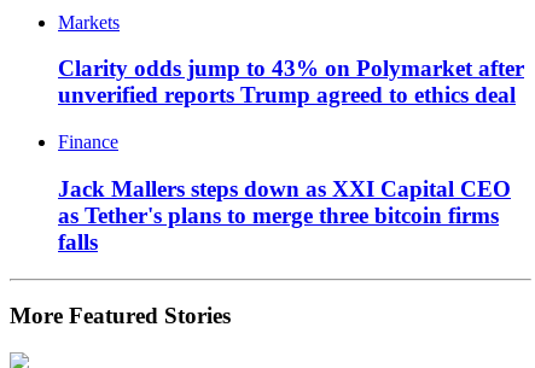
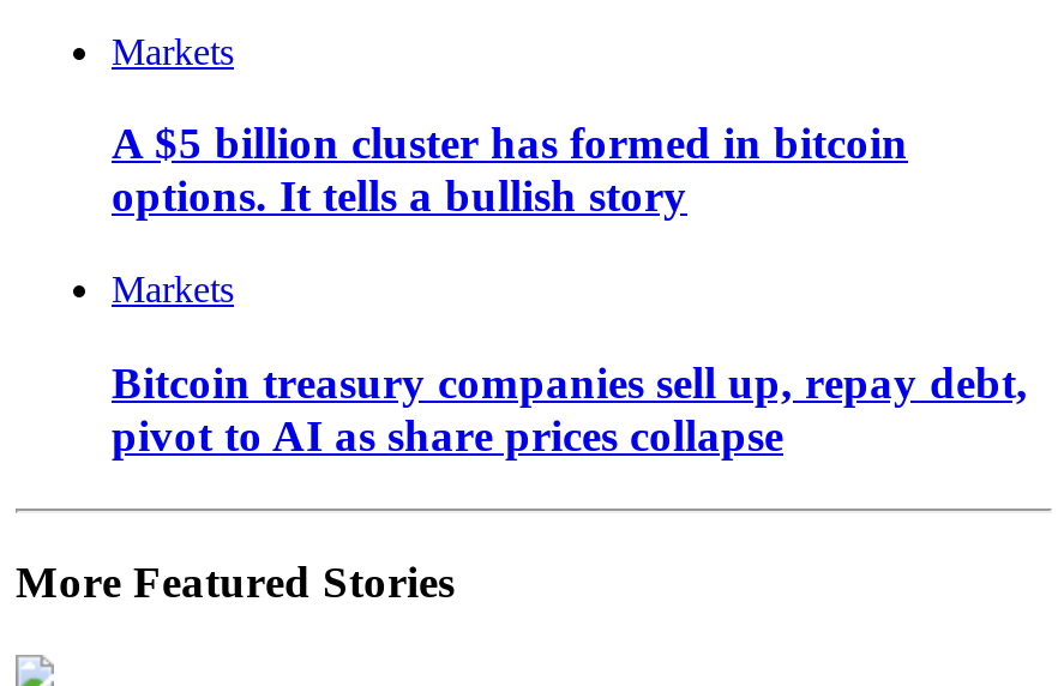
- Clarity odds jump to 43% on Polymarket after
- unverified reports Trump agreed to ethics deal
+ A $5 billion cluster has formed in bitcoin
+ options. It tells a bullish story

- Finance
+ Markets

- Jack Mallers steps down as XXI Capital CEO
- as Tether's plans to merge three bitcoin firms
- falls
+ Bitcoin treasury companies sell up, repay debt,
+ pivot to AI as share prices collapse
